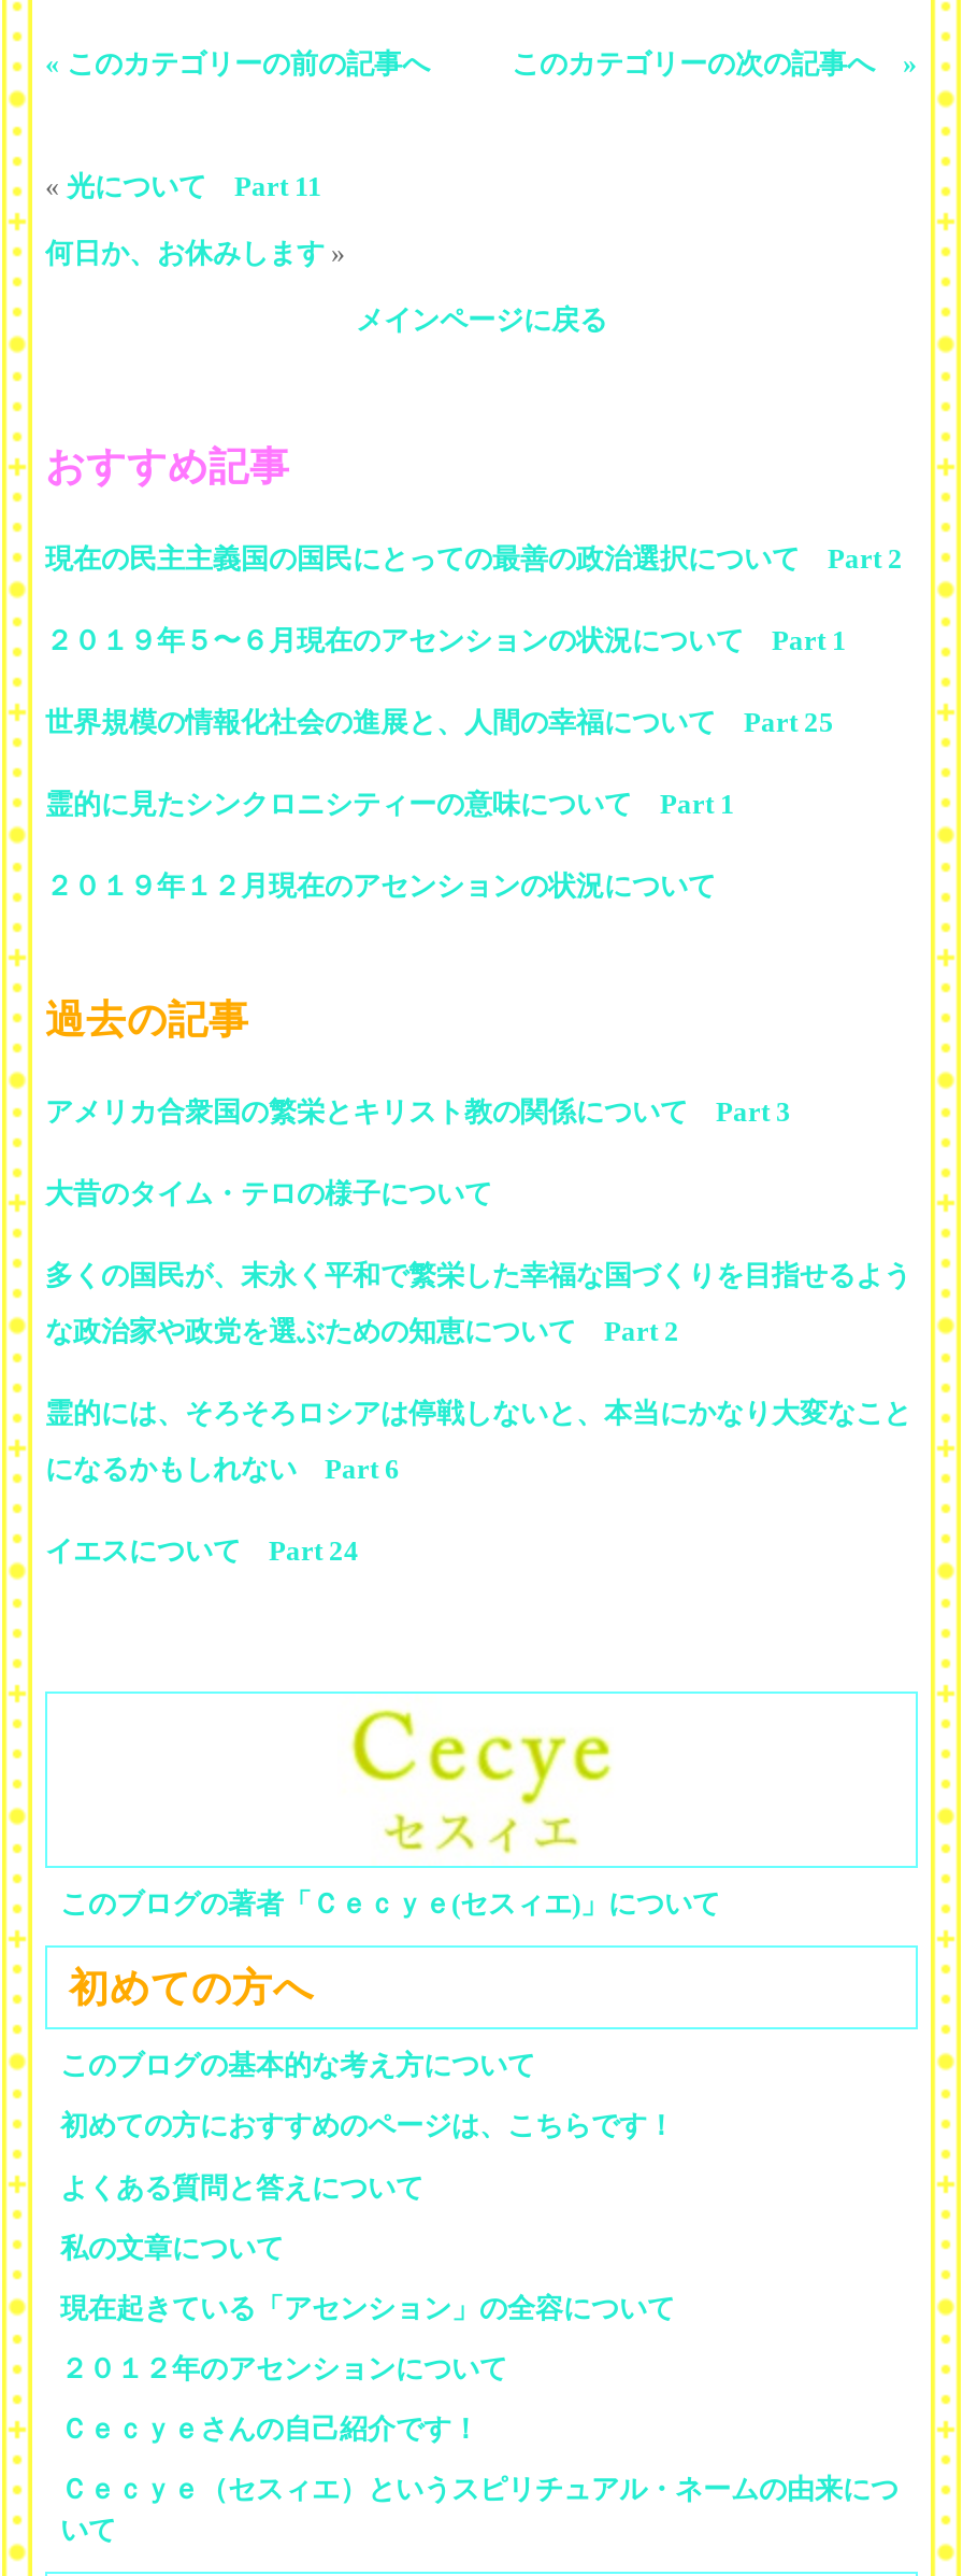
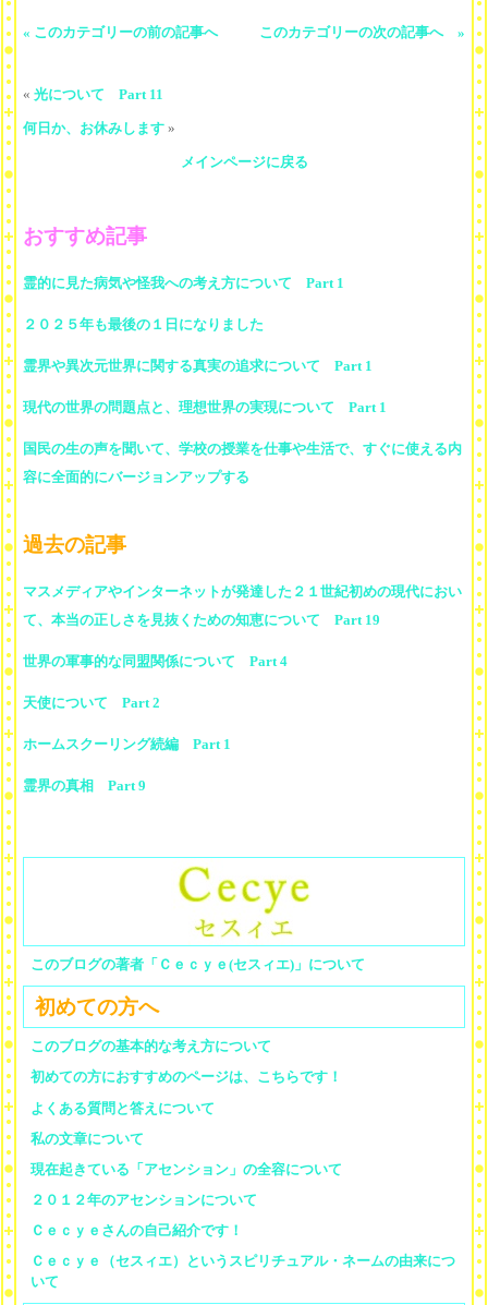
- 現在の民主主義国の国民にとっての最善の政治選択について Part 2
- ２０１９年５〜６月現在のアセンションの状況について Part 1
- 世界規模の情報化社会の進展と、人間の幸福について Part 25
- 霊的に見たシンクロニシティーの意味について Part 1
- ２０１９年１２月現在のアセンションの状況について
+ 霊的に見た病気や怪我への考え方について Part 1
+ ２０２５年も最後の１日になりました
+ 霊界や異次元世界に関する真実の追求について Part 1
+ 現代の世界の問題点と、理想世界の実現について Part 1
+ 国民の生の声を聞いて、学校の授業を仕事や生活で、すぐに使える内
+ 容に全面的にバージョンアップする

moved down: 過去の記事

- アメリカ合衆国の繁栄とキリスト教の関係について Part 3
- 大昔のタイム・テロの様子について
- 多くの国民が、末永く平和で繁栄した幸福な国づくりを目指せるよう
- な政治家や政党を選ぶための知恵について Part 2
- 霊的には、そろそろロシアは停戦しないと、本当にかなり大変なこと
- になるかもしれない Part 6
- イエスについて Part 24
+ マスメディアやインターネットが発達した２１世紀初めの現代におい
+ て、本当の正しさを見抜くための知恵について Part 19
+ 世界の軍事的な同盟関係について Part 4
+ 天使について Part 2
+ ホームスクーリング続編 Part 1
+ 霊界の真相 Part 9
